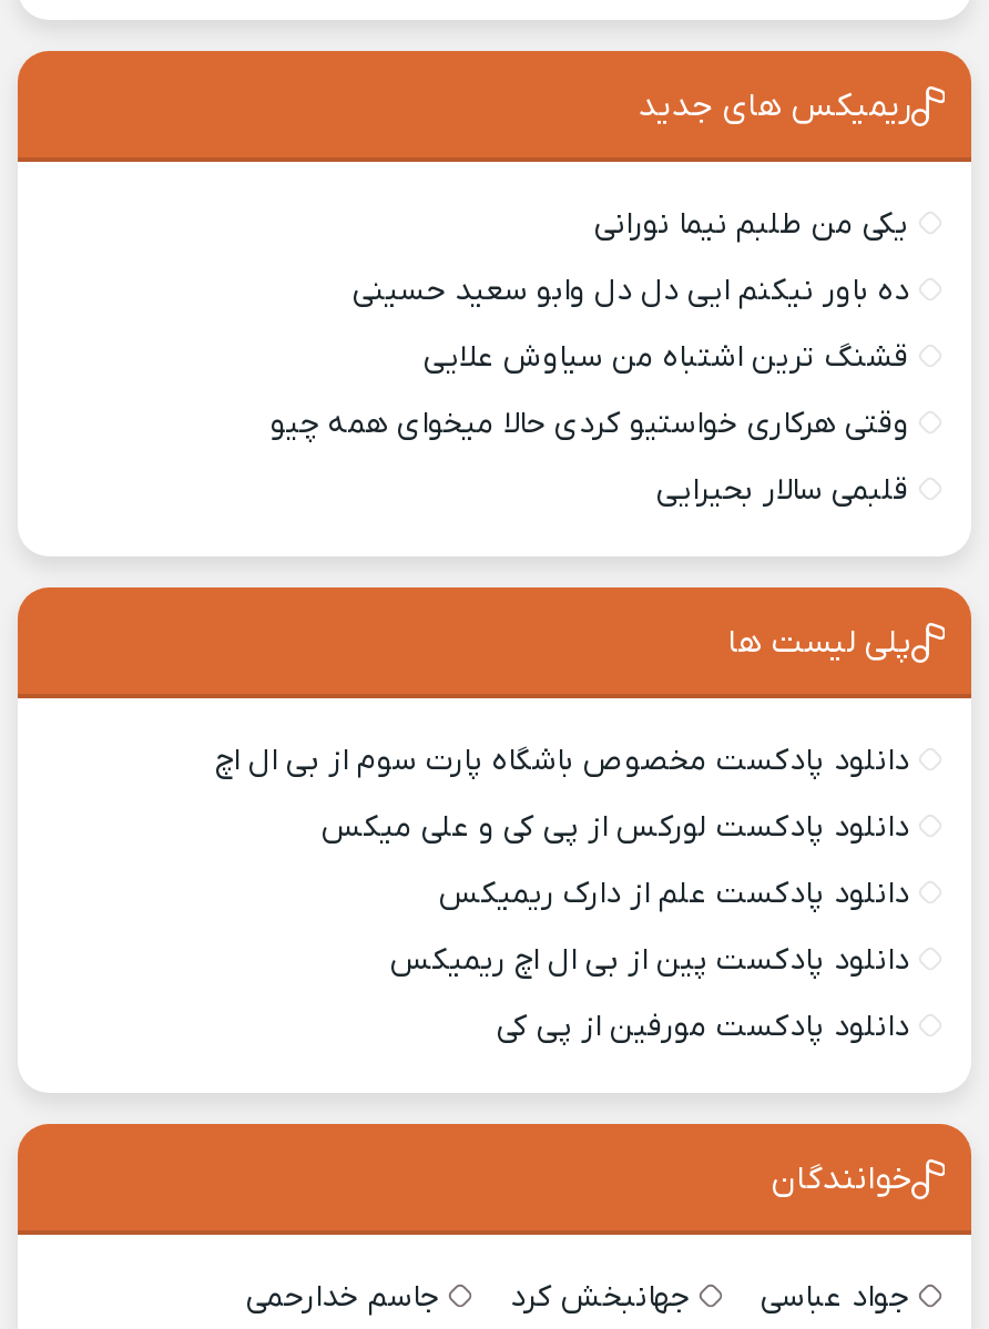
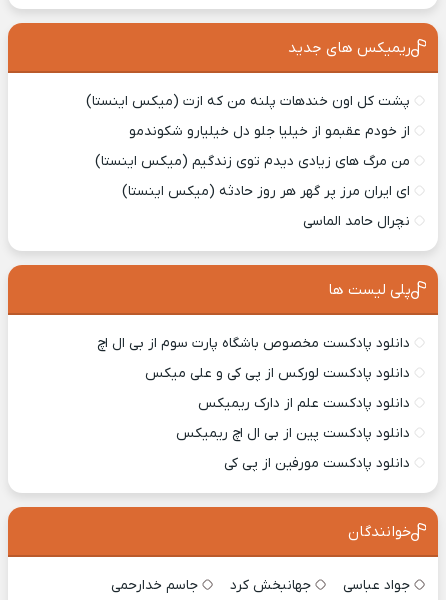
- یکی من طلبم نیما نورانی
+ پشت کل اون خندهات پلنه من که ازت (میکس اینستا)

- ده باور نیکنم ایی دل دل وابو سعید حسینی
+ از خودم عقبمو از خیلیا جلو دل خیلیارو شکوندمو

- قشنگ ترین اشتباه من سیاوش علایی
+ من مرگ های زیادی دیدم توی زندگیم (میکس اینستا)

- وقتی هرکاری خواستیو کردی حالا میخوای همه چیو
+ ای ایران مرز پر گهر هر روز حادثه (میکس اینستا)

- قلبمی سالار بحیرایی
+ نچرال حامد الماسی
